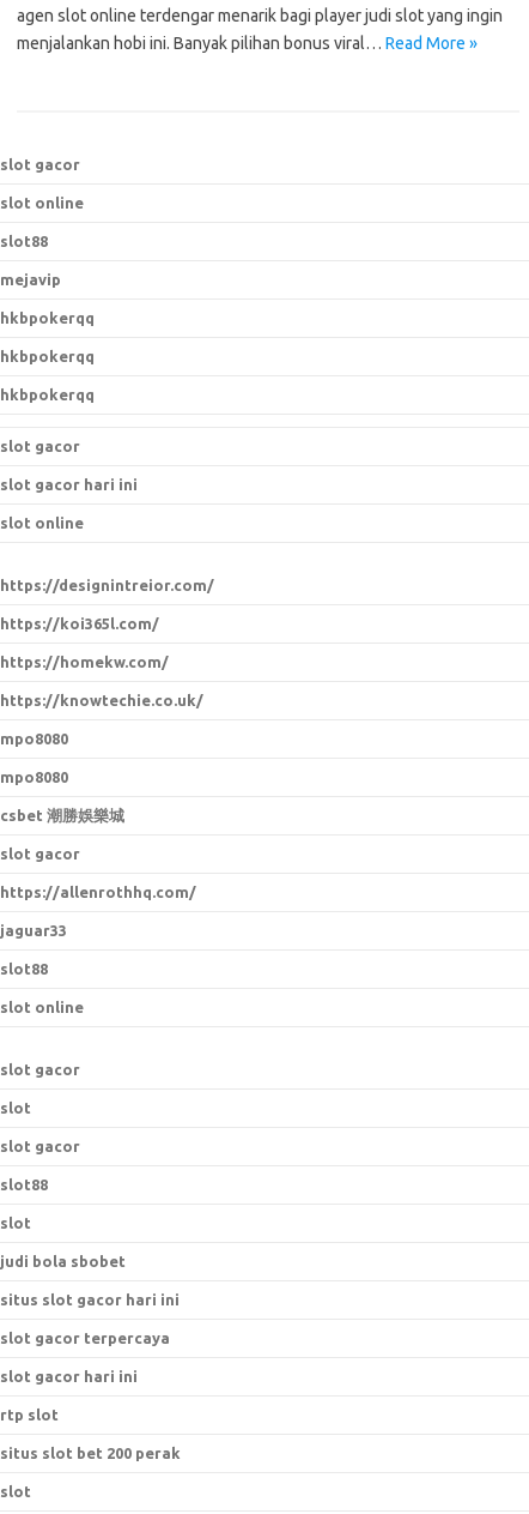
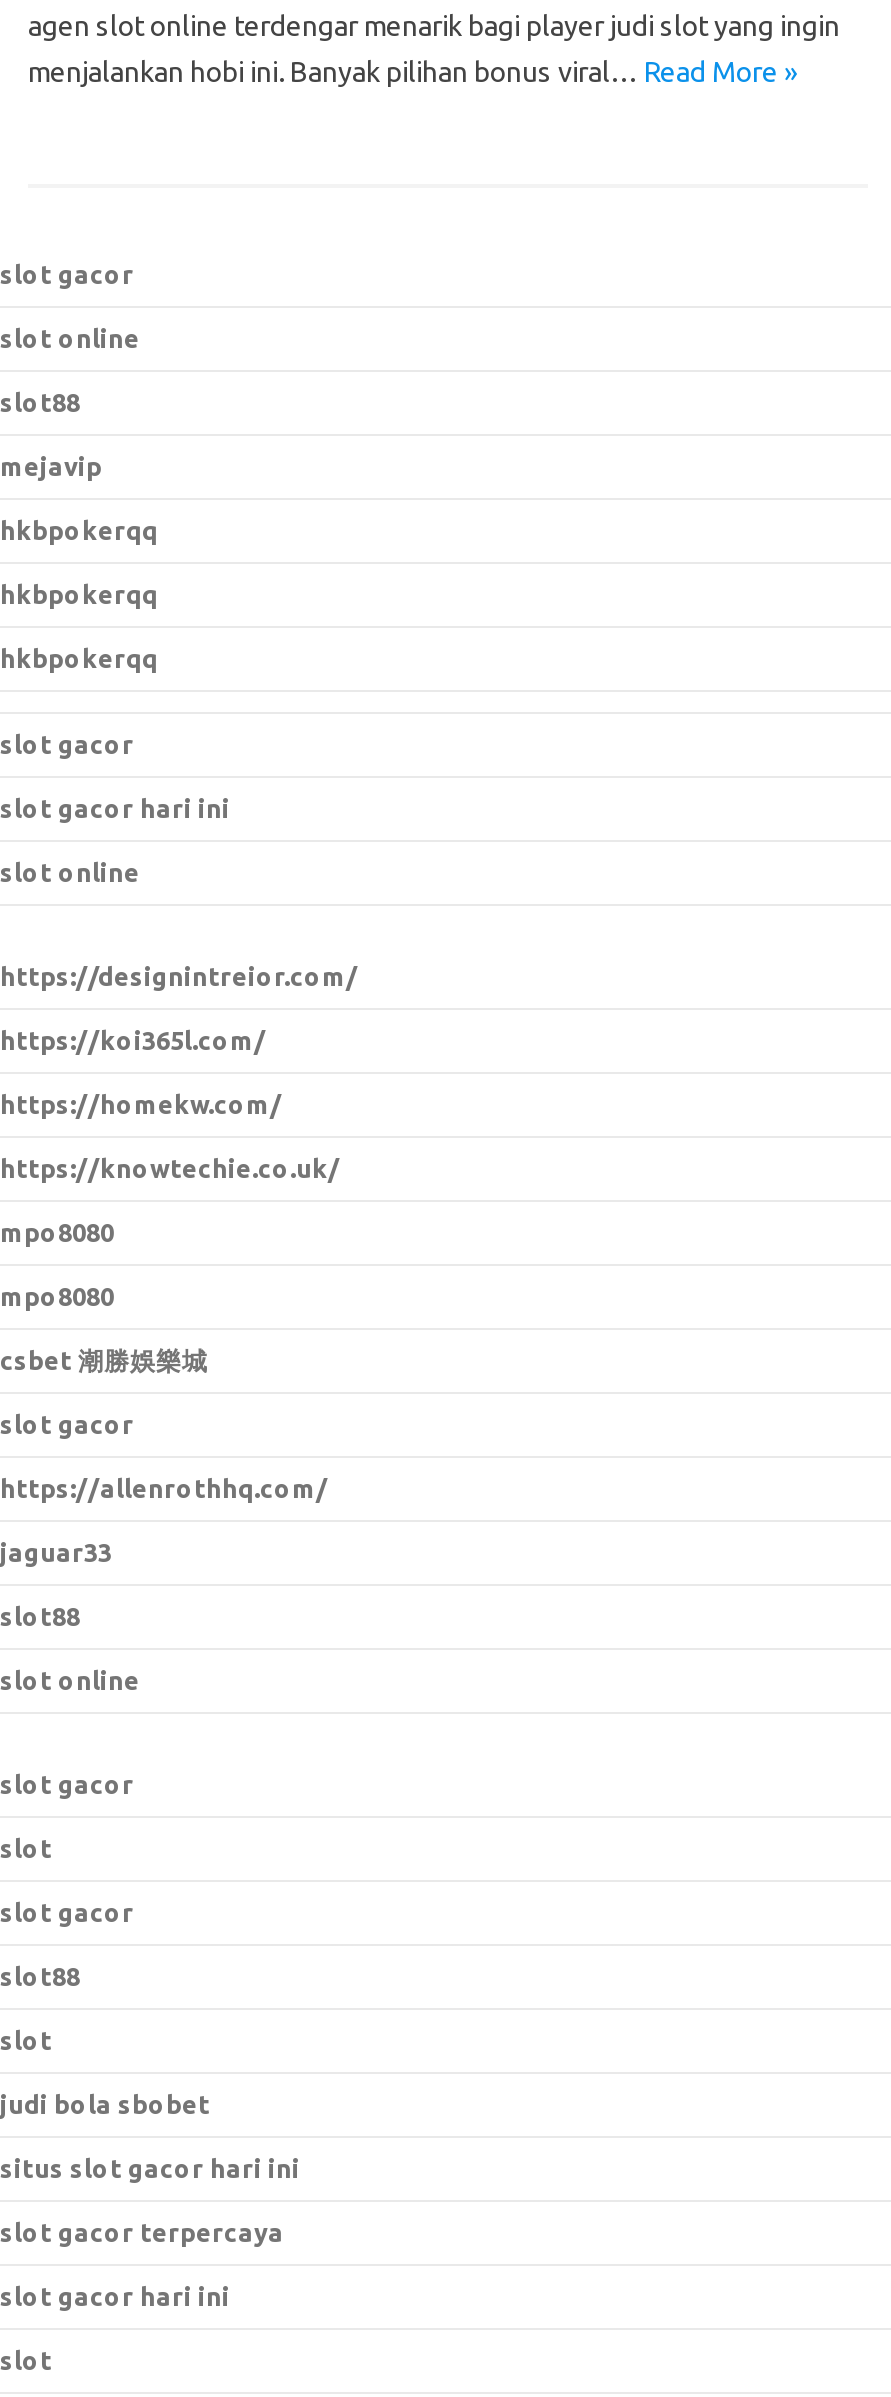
- rtp slot
- situs slot bet 200 perak
